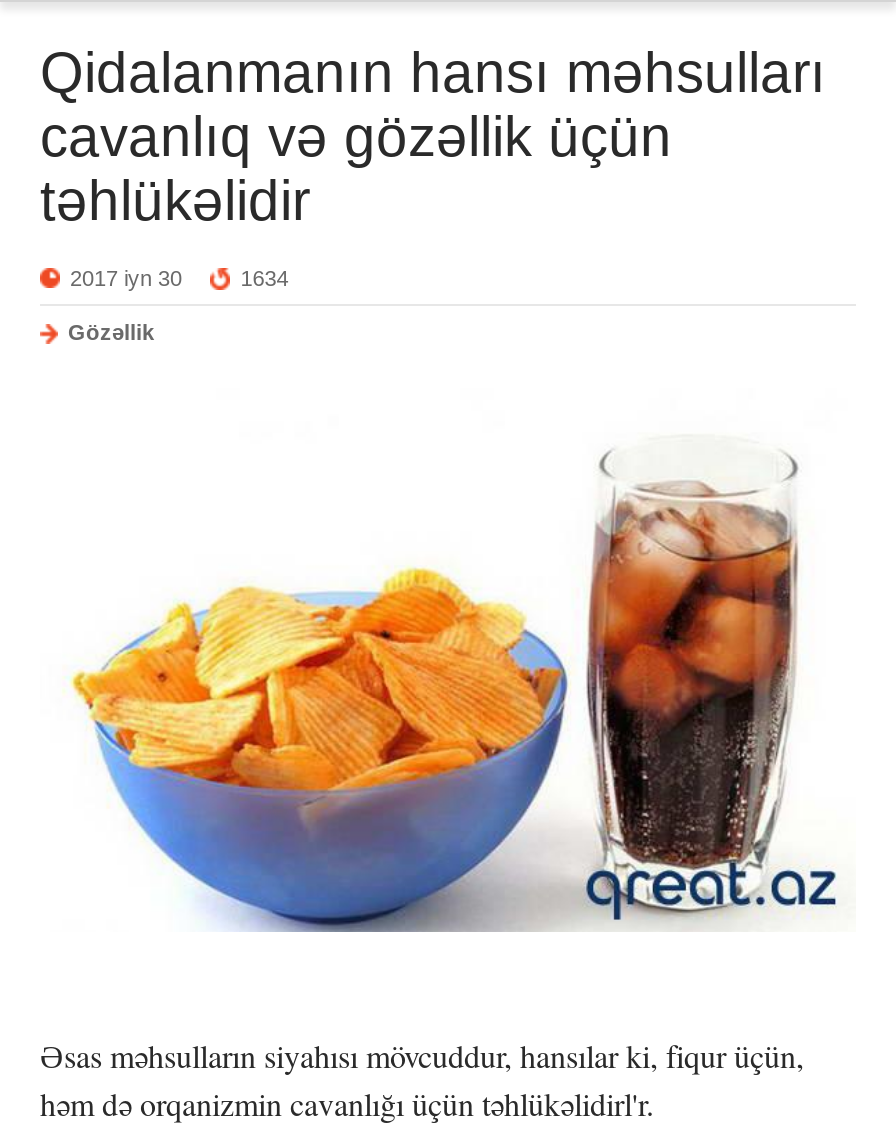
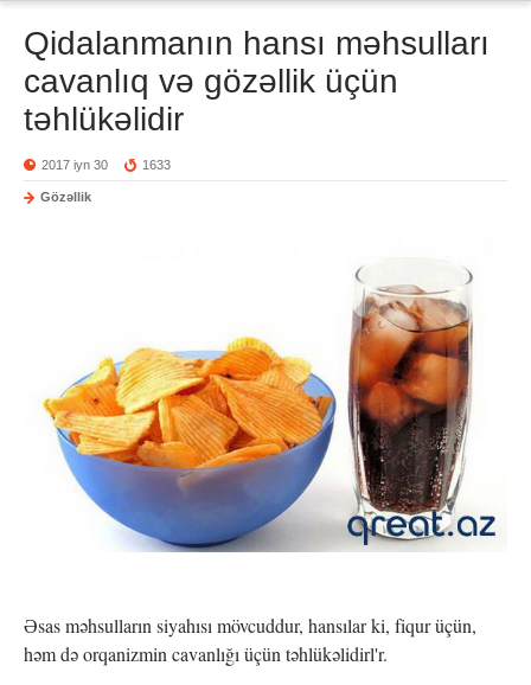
- 1634
+ 1633
